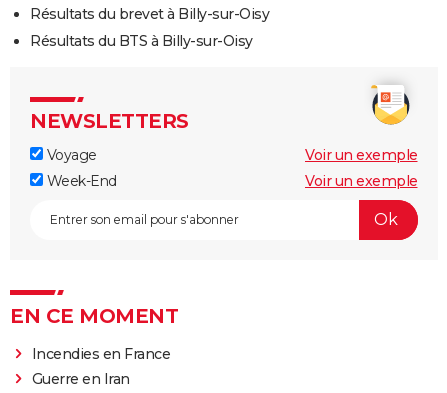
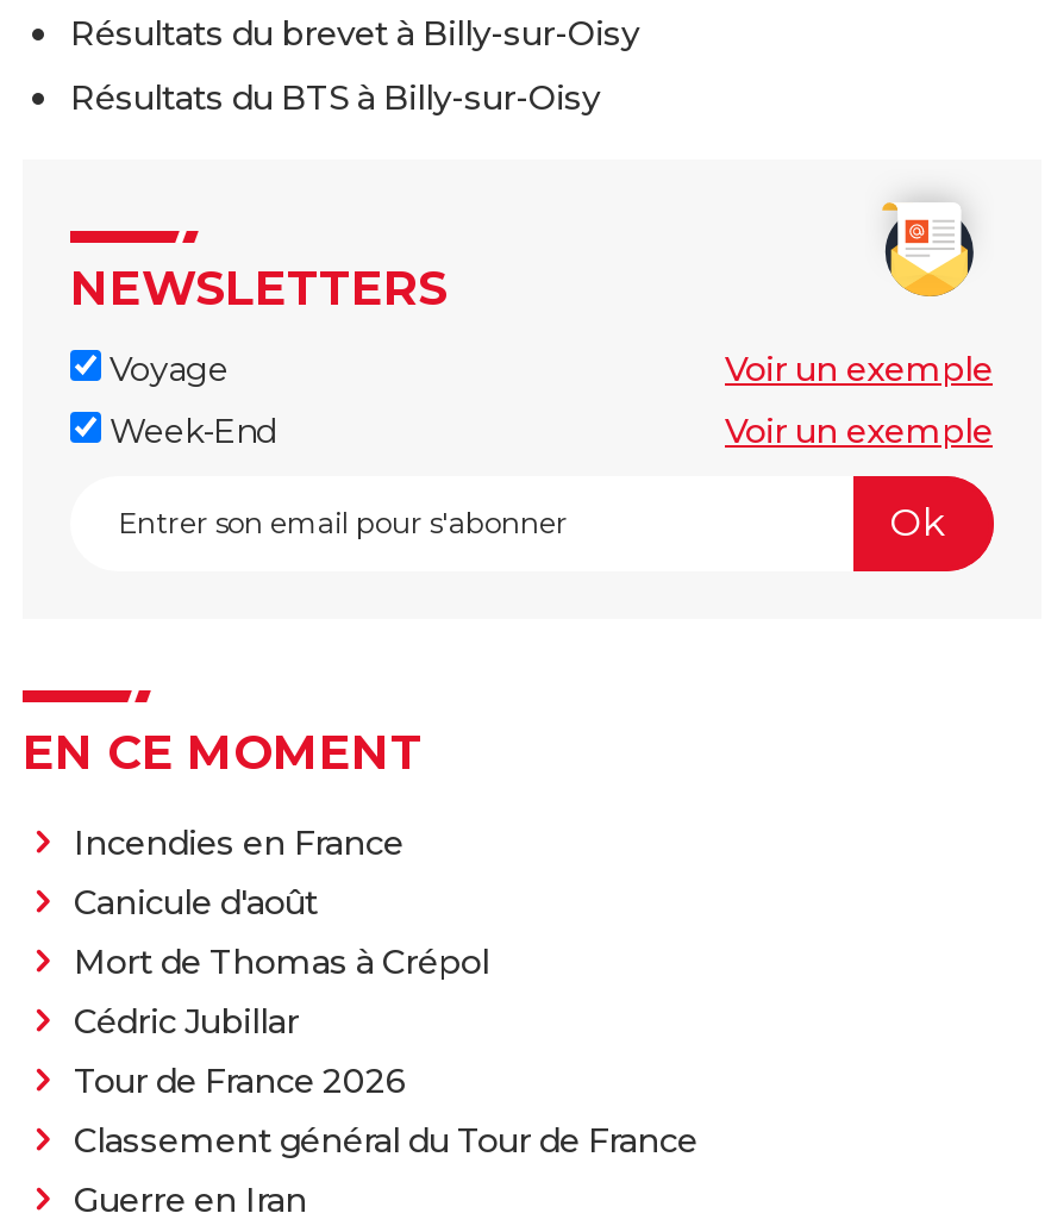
+ Canicule d'août
+ Mort de Thomas à Crépol
+ Cédric Jubillar
+ Tour de France 2026
+ Classement général du Tour de France
